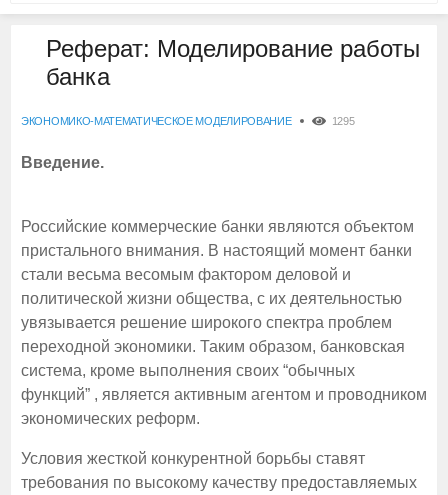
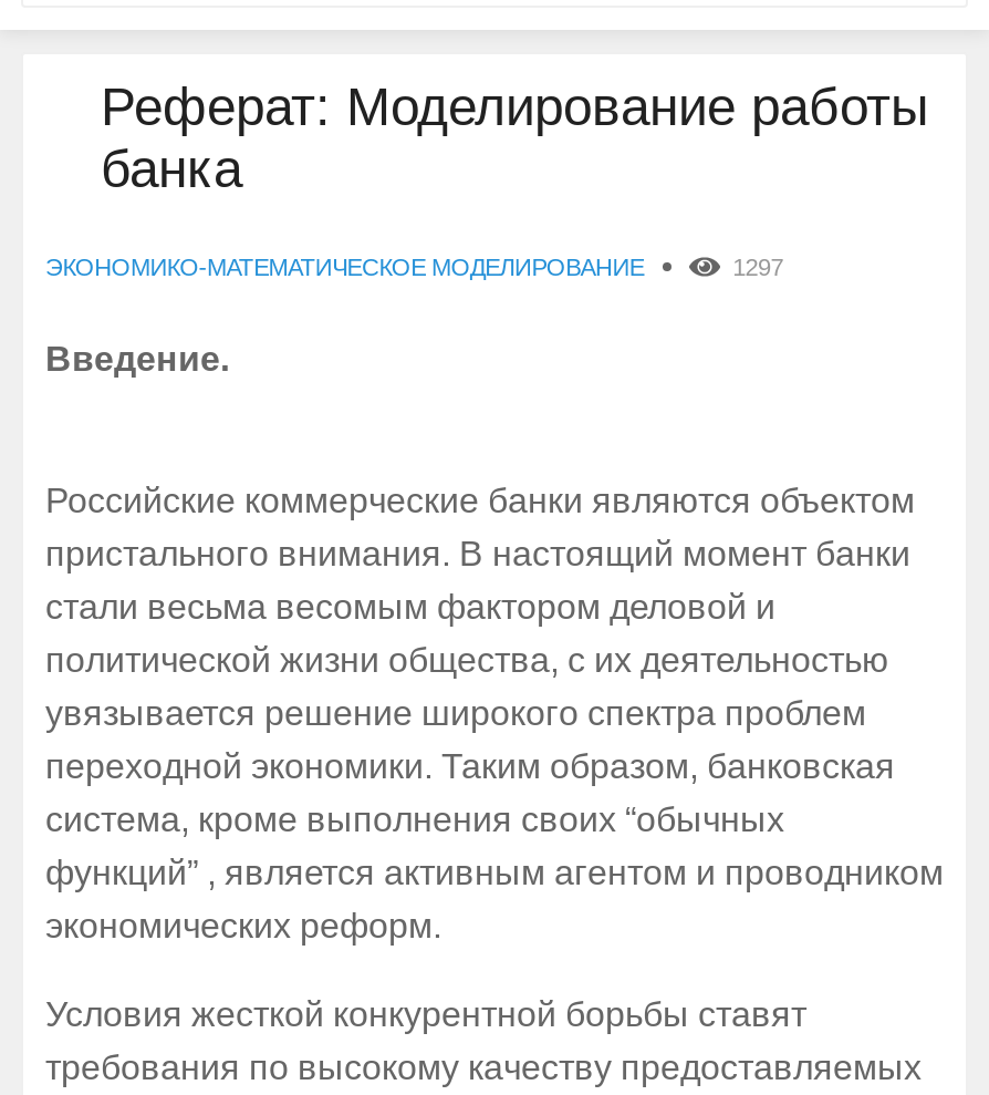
- 1295
+ 1297
